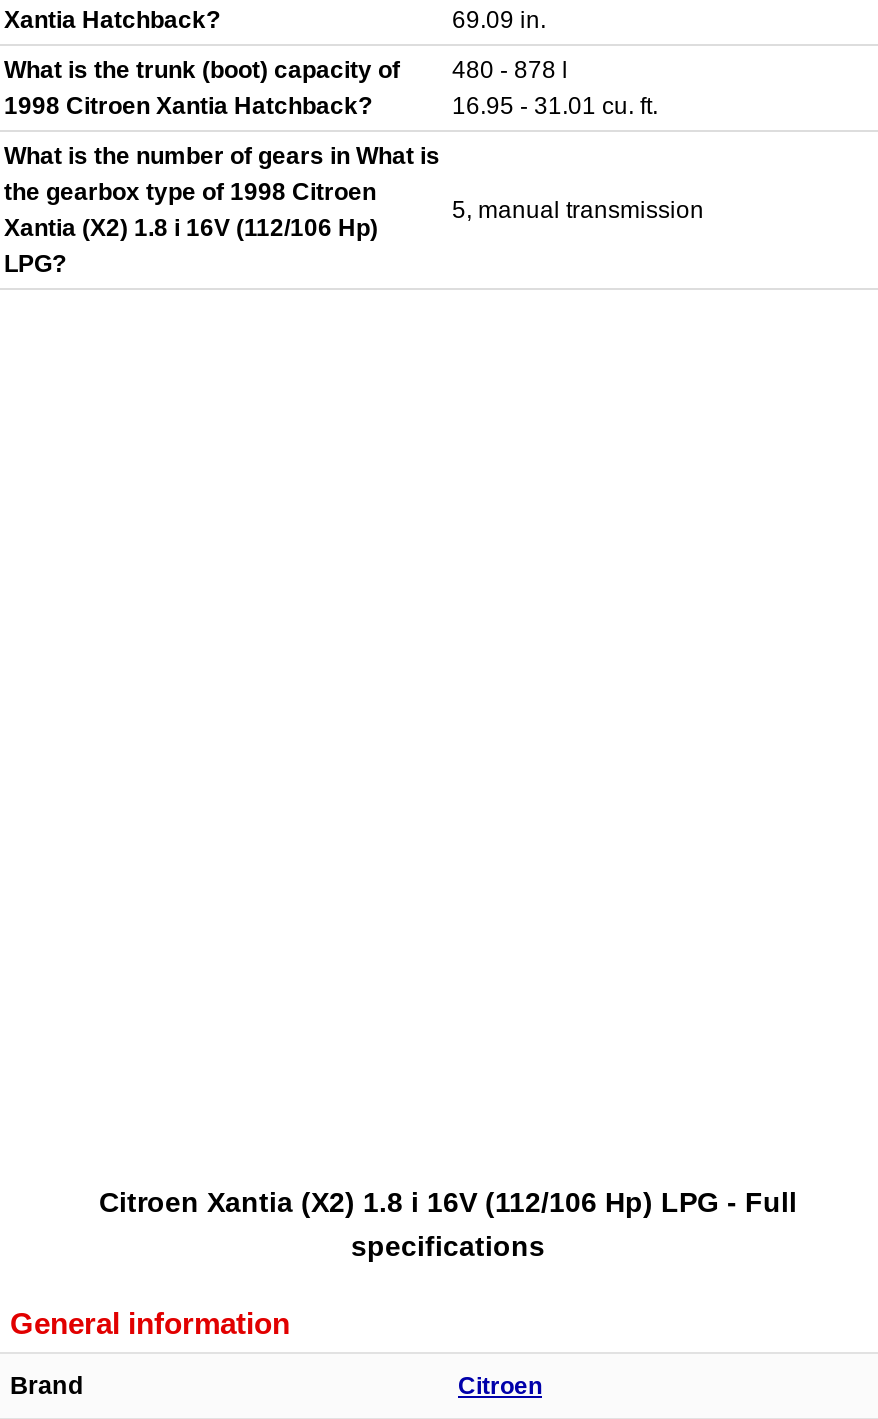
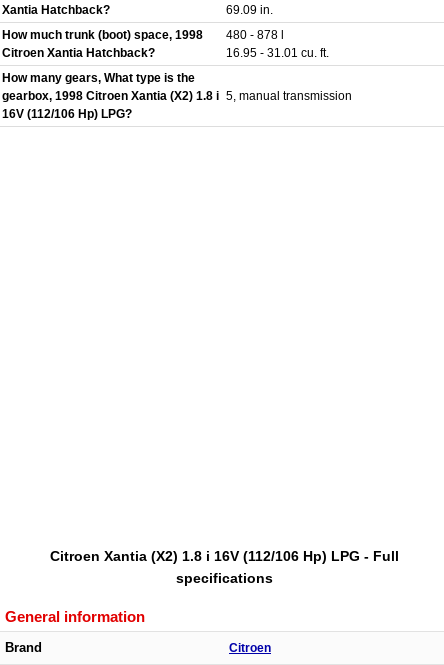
- What is the trunk (boot) capacity of
- 1998 Citroen Xantia Hatchback?
+ How much trunk (boot) space, 1998
+ Citroen Xantia Hatchback?

- What is the number of gears in What is
- the gearbox type of 1998 Citroen
- Xantia (X2) 1.8 i 16V (112/106 Hp)
- LPG?
+ How many gears, What type is the
+ gearbox, 1998 Citroen Xantia (X2) 1.8 i
+ 16V (112/106 Hp) LPG?
